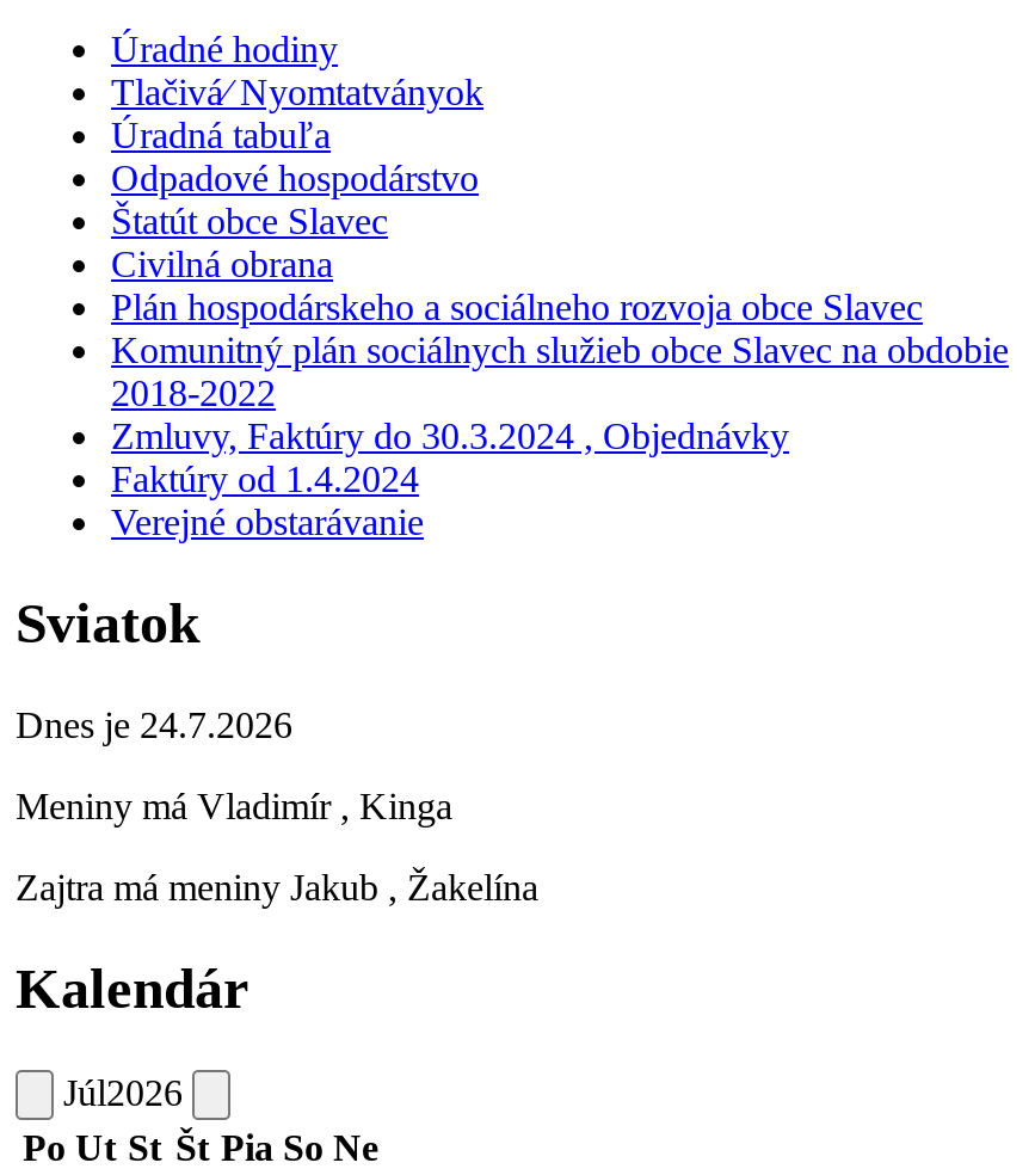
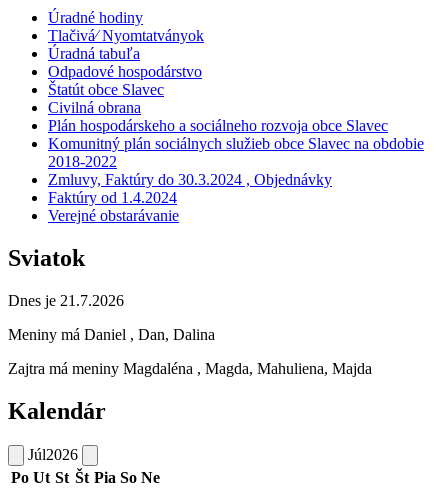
- Dnes je 24.7.2026
+ Dnes je 21.7.2026

- Meniny má Vladimír , Kinga
+ Meniny má Daniel , Dan, Dalina

- Zajtra má meniny Jakub , Žakelína
+ Zajtra má meniny Magdaléna , Magda, Mahuliena, Majda
